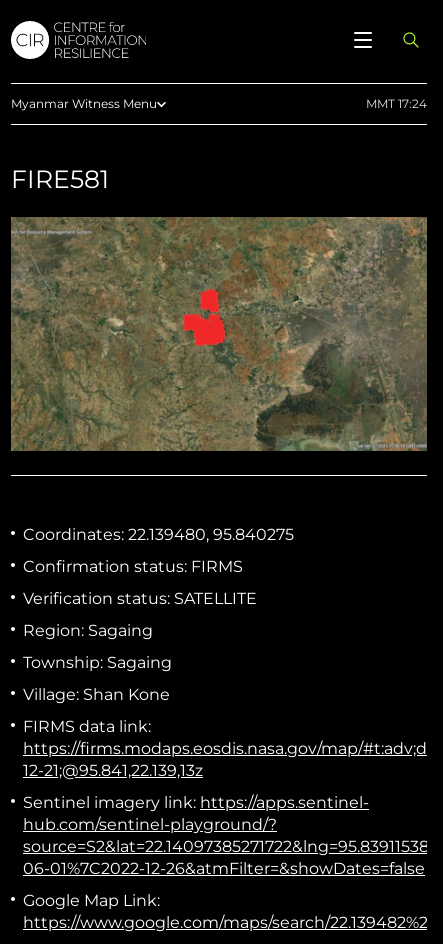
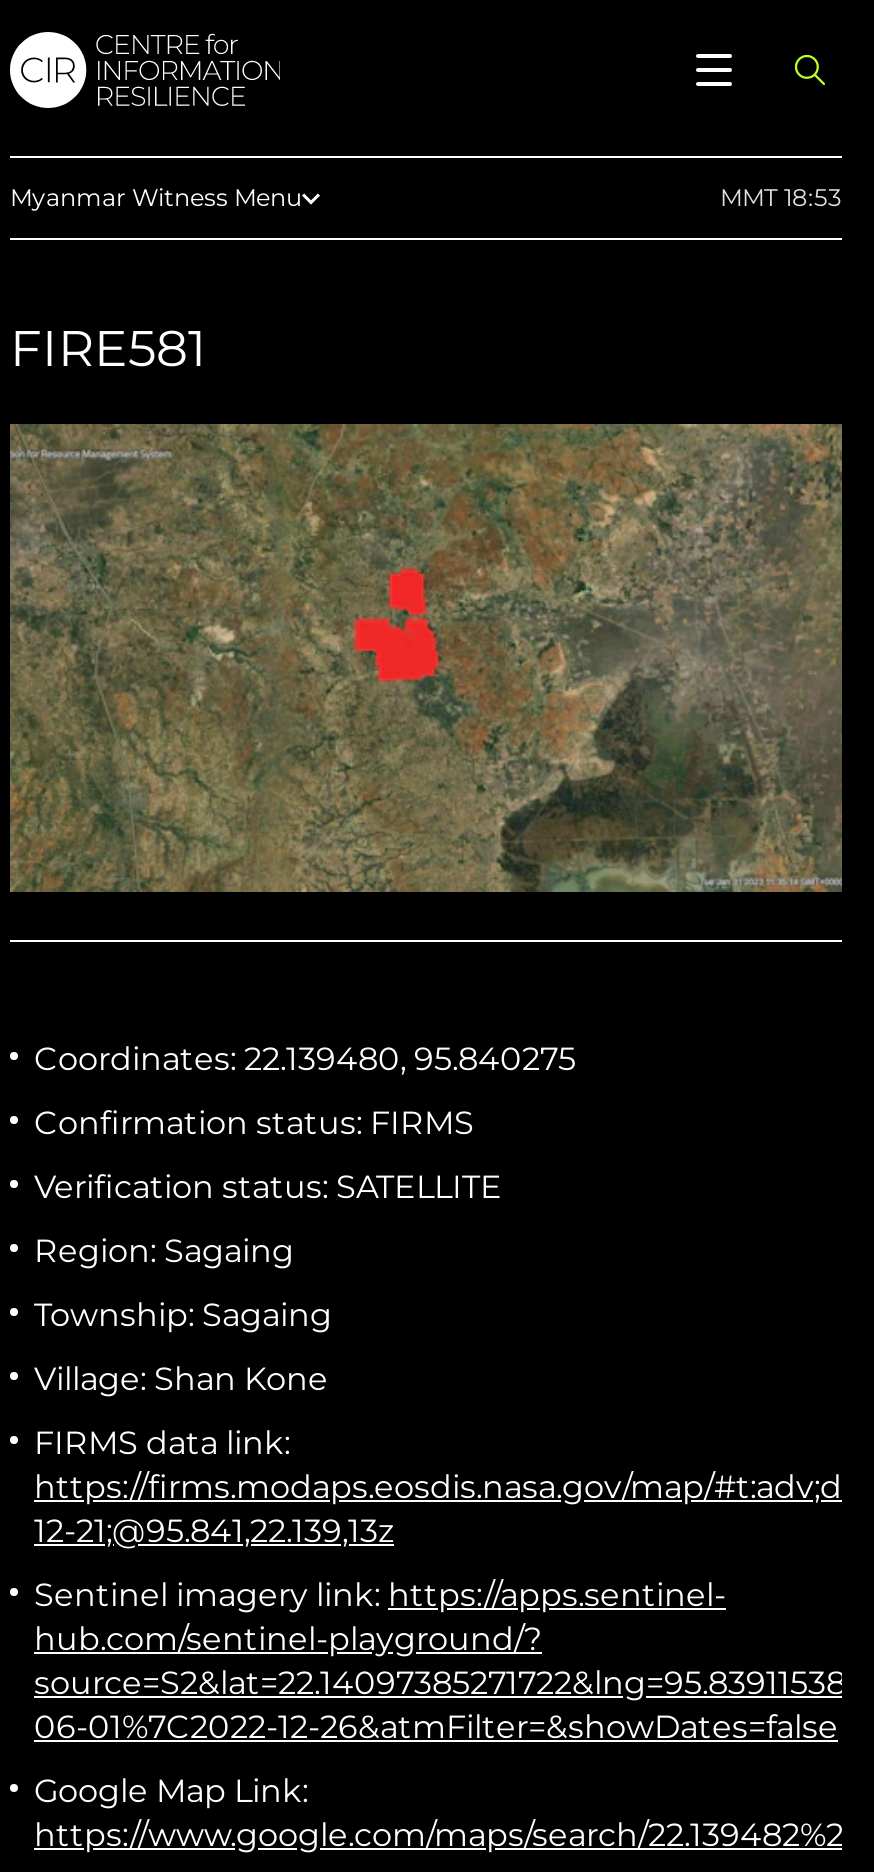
- MMT 17:24
+ MMT 18:53
